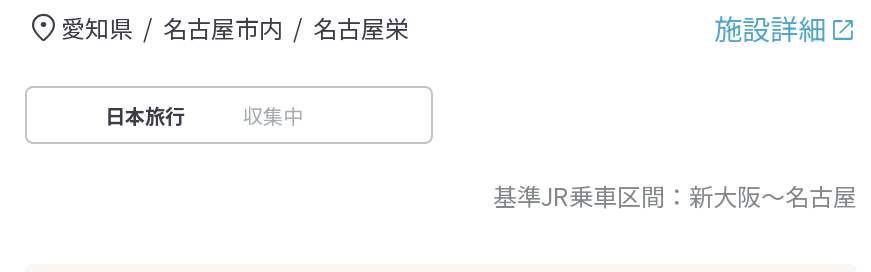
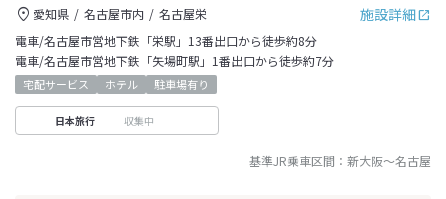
+ 電車/名古屋市営地下鉄「栄駅」13番出口から徒歩約8分
+ 電車/名古屋市営地下鉄「矢場町駅」1番出口から徒歩約7分
+ 宅配サービス
+ ホテル
+ 駐車場有り
